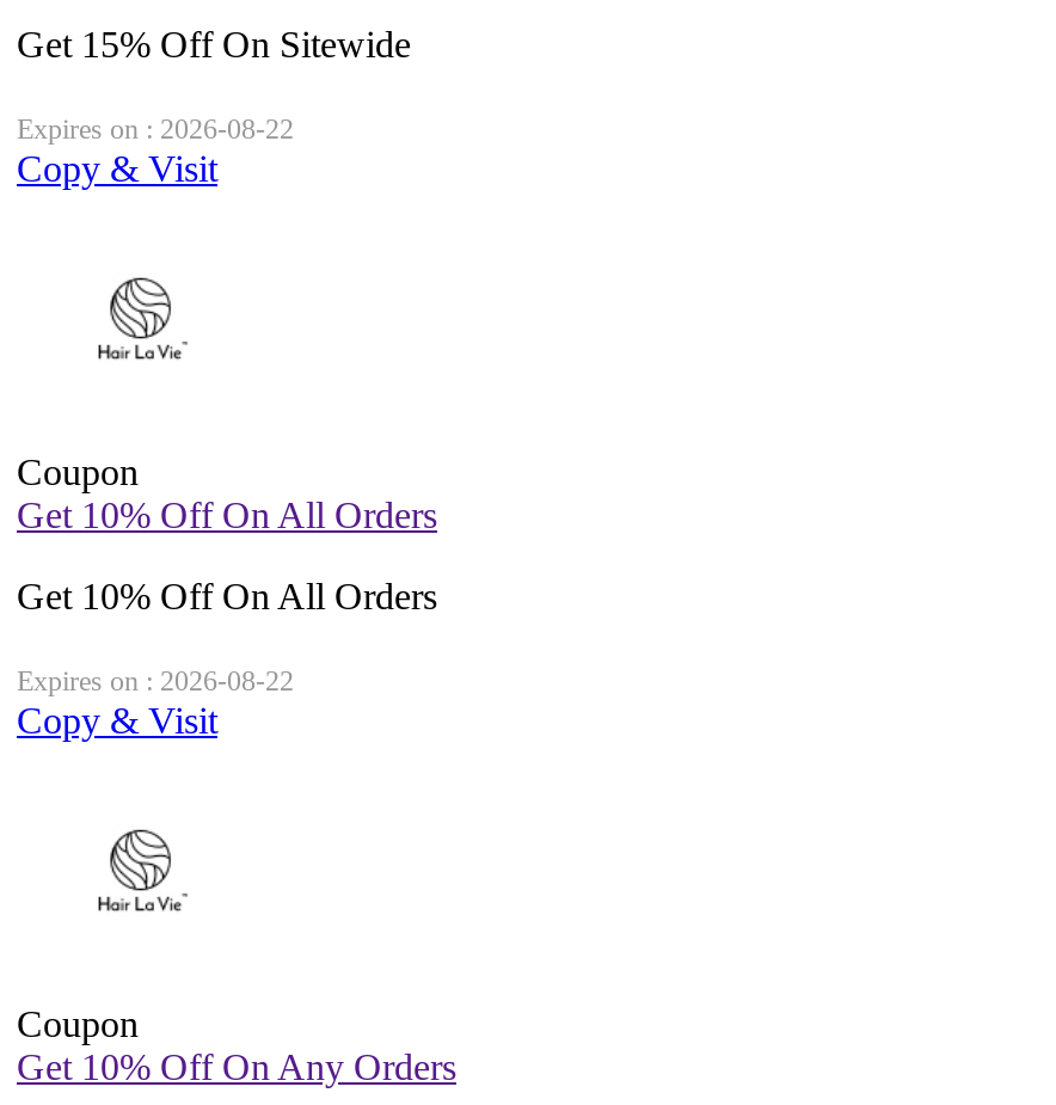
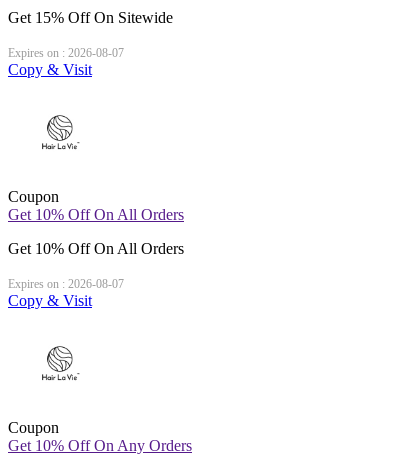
- Expires on : 2026-08-22
+ Expires on : 2026-08-07

- Expires on : 2026-08-22
+ Expires on : 2026-08-07
